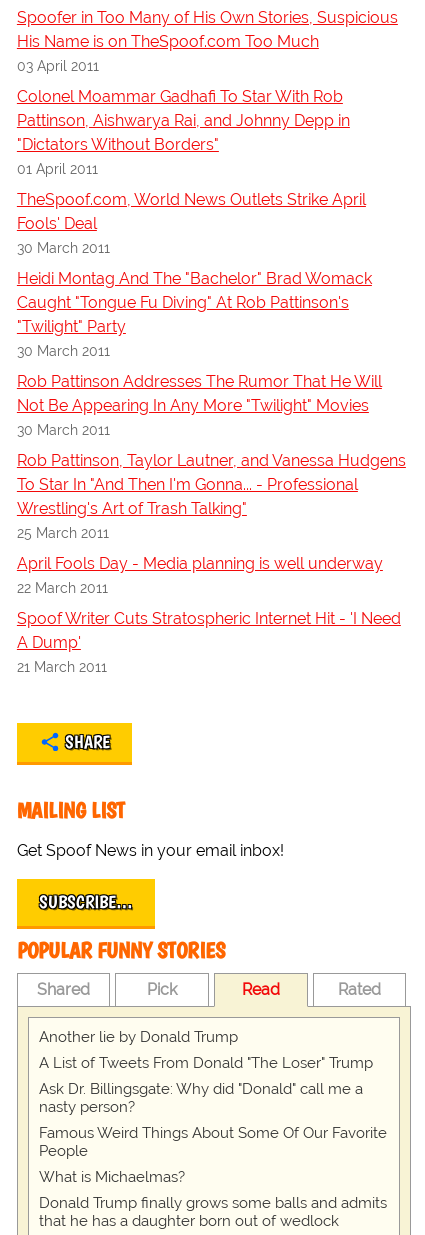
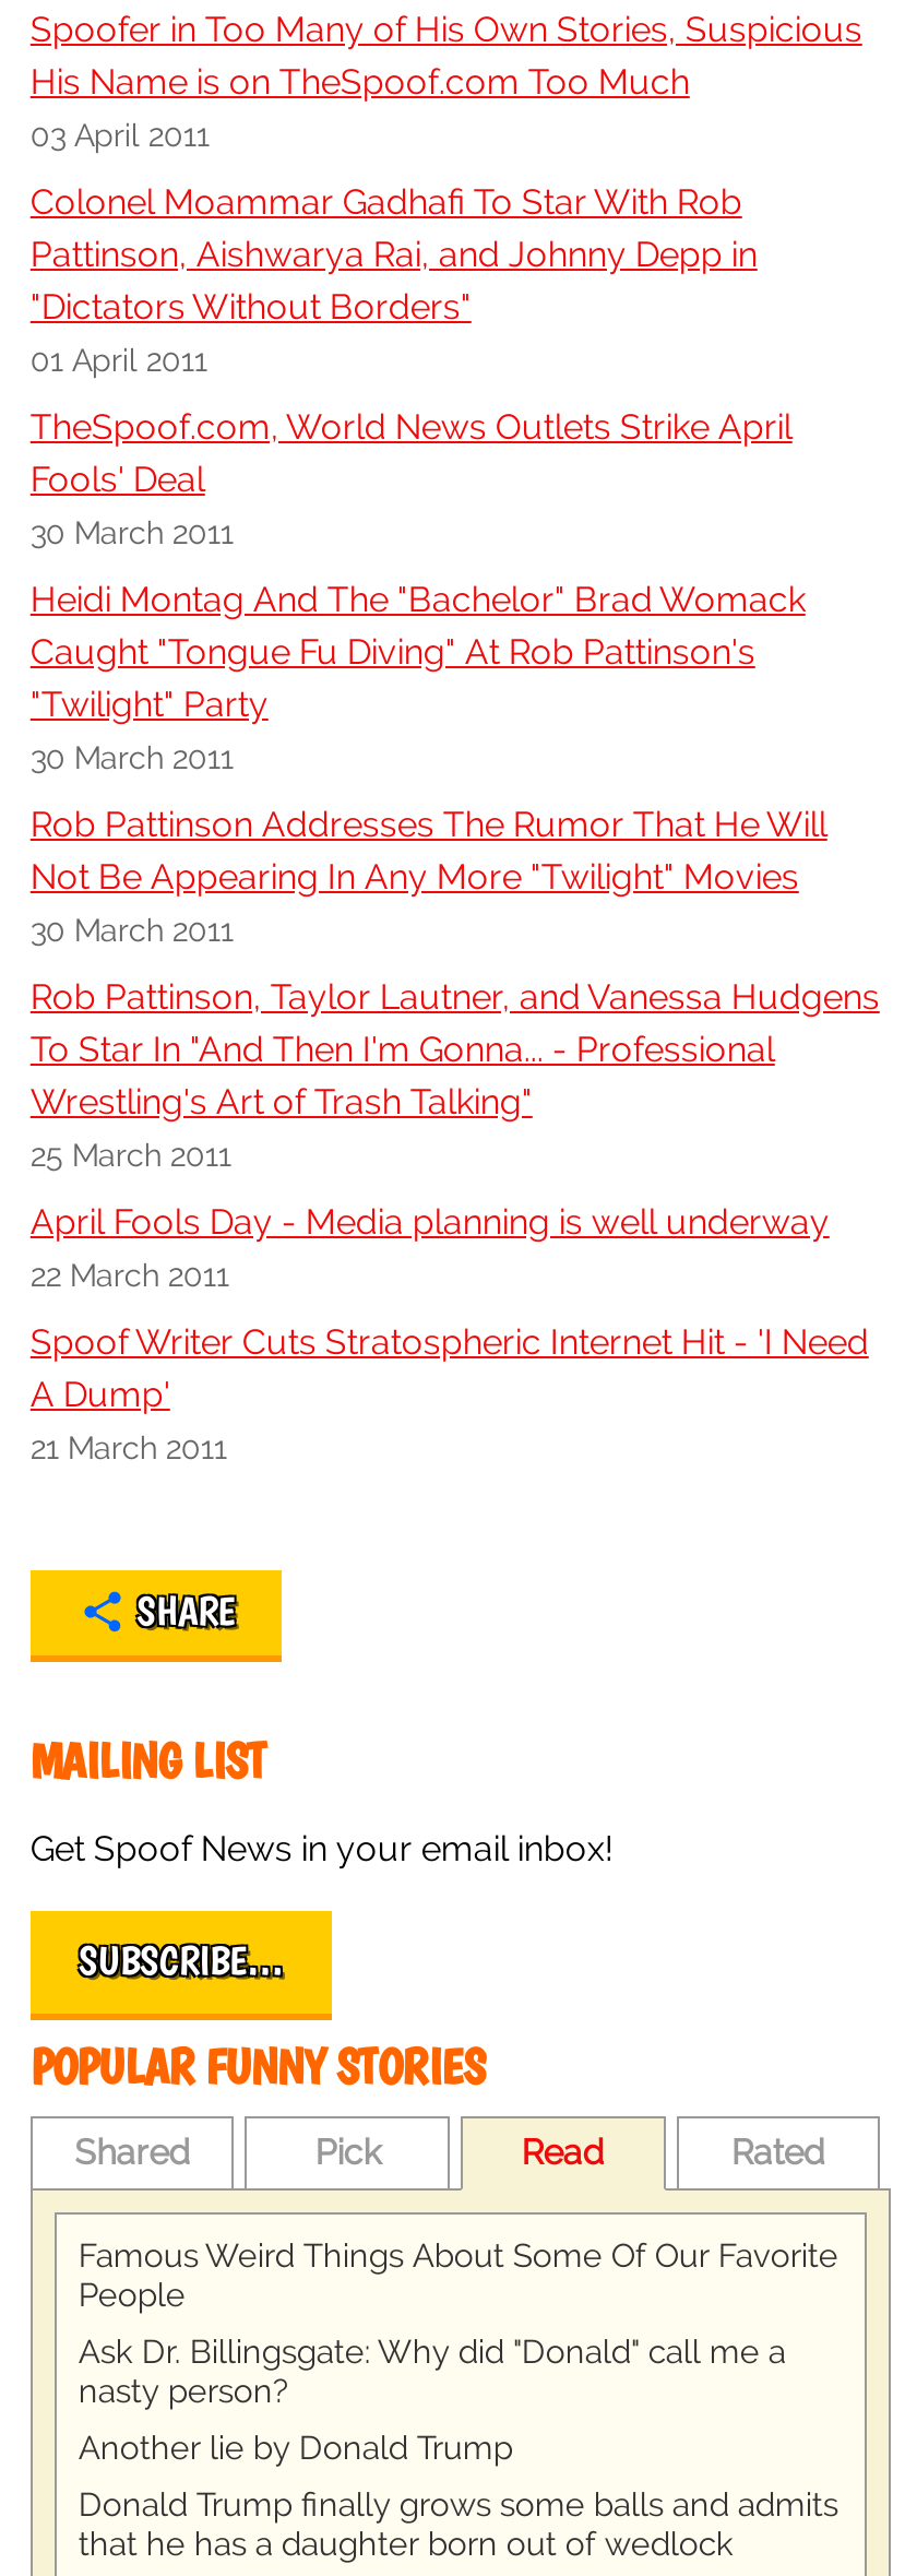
moved down: Another lie by Donald Trump

- A List of Tweets From Donald "The Loser" Trump

moved up: Famous Weird Things About Some Of Our Favorite | People

- What is Michaelmas?
